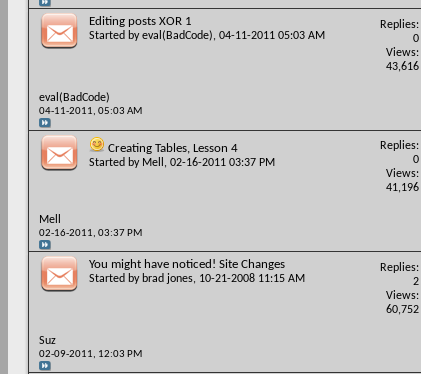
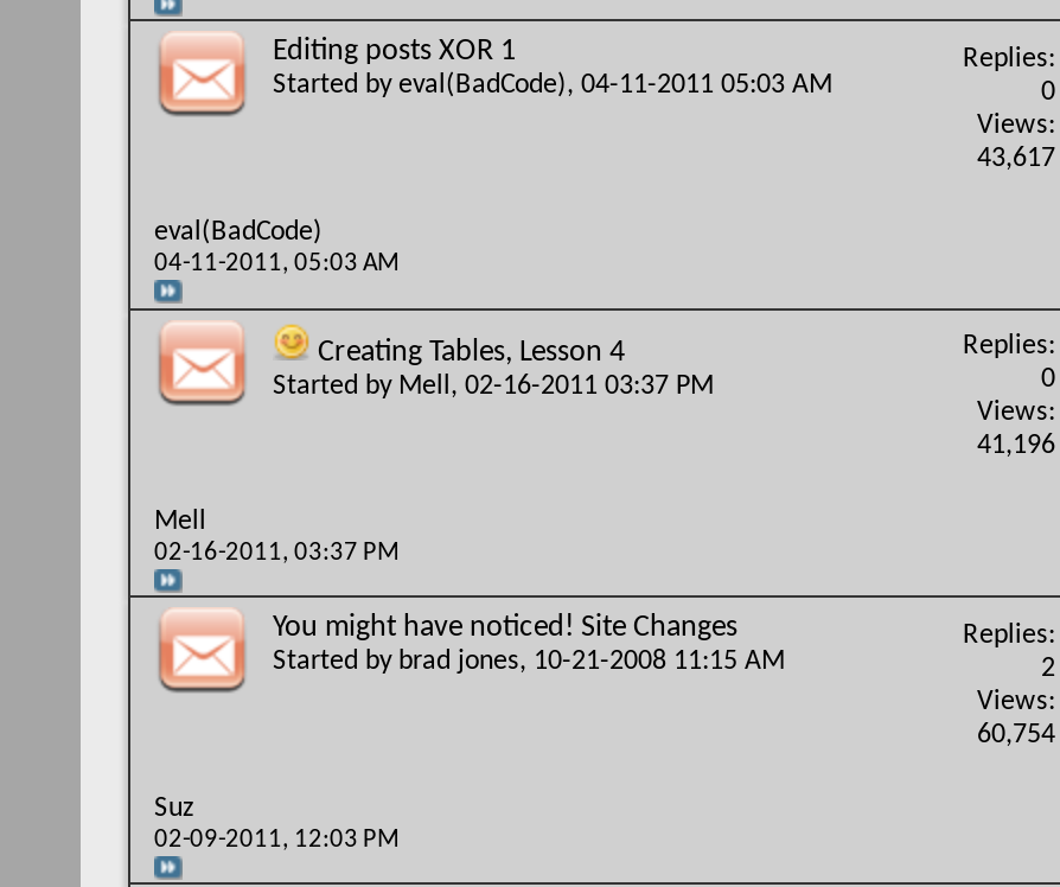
- 43,616
+ 43,617

- 60,752
+ 60,754
